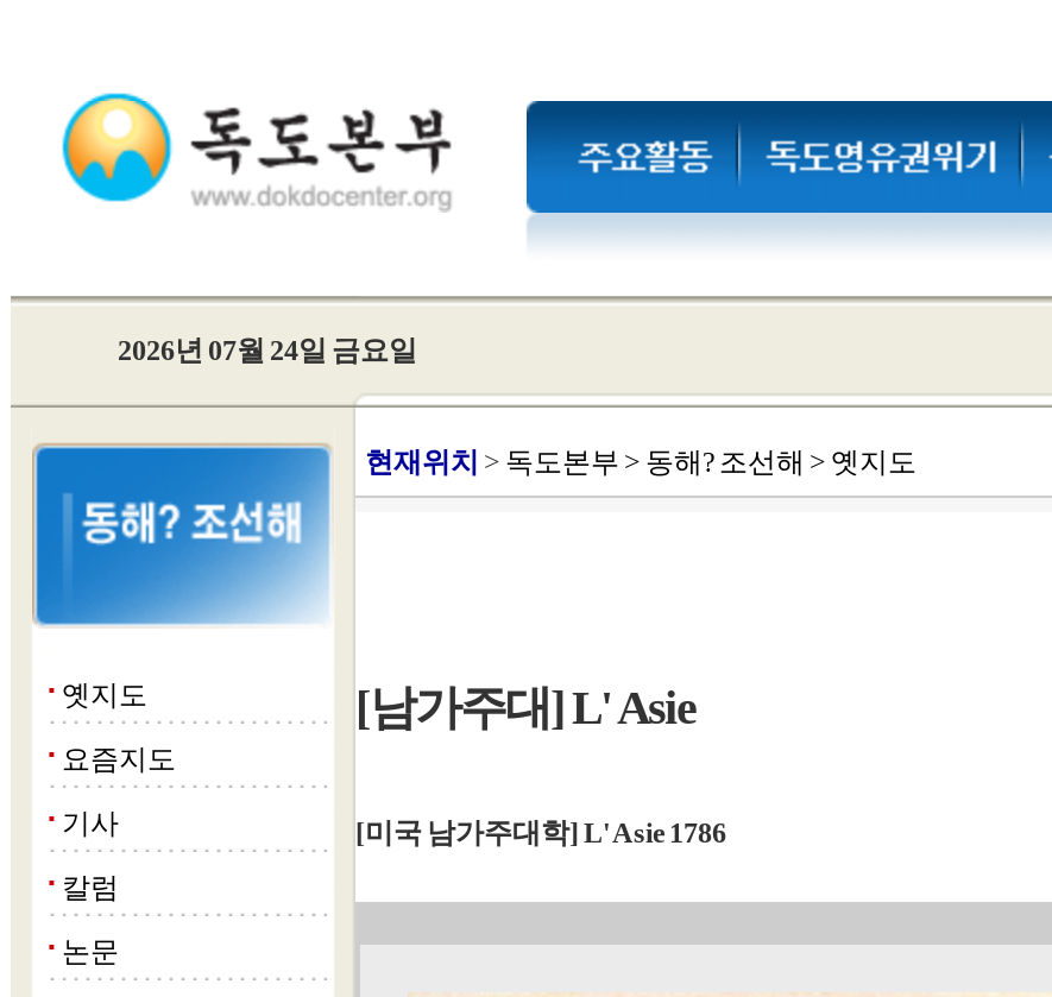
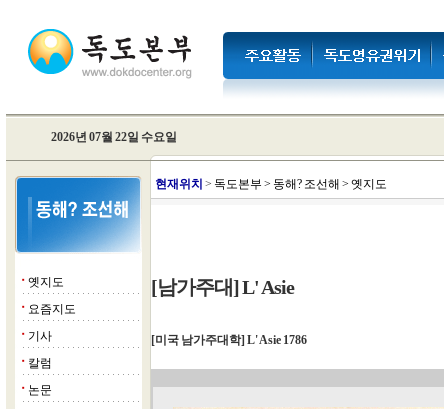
- 2026년 07월 24일 금요일
+ 2026년 07월 22일 수요일
